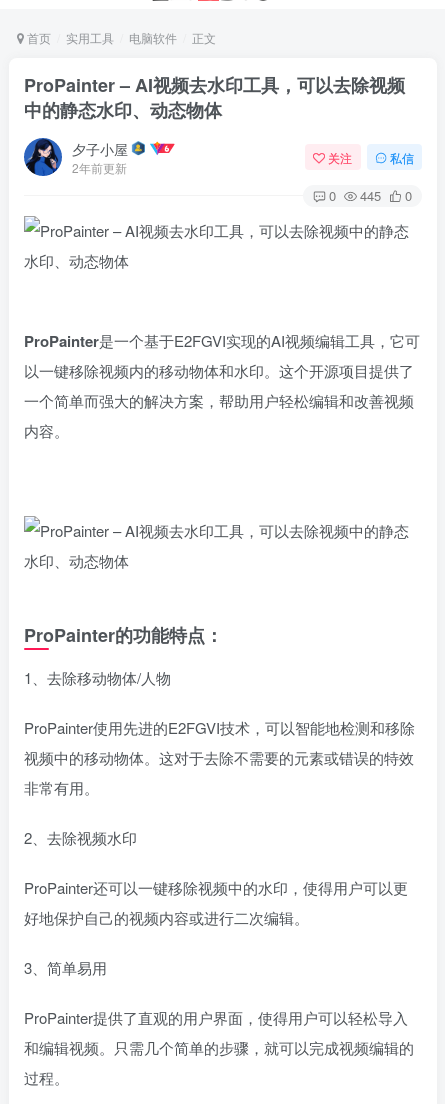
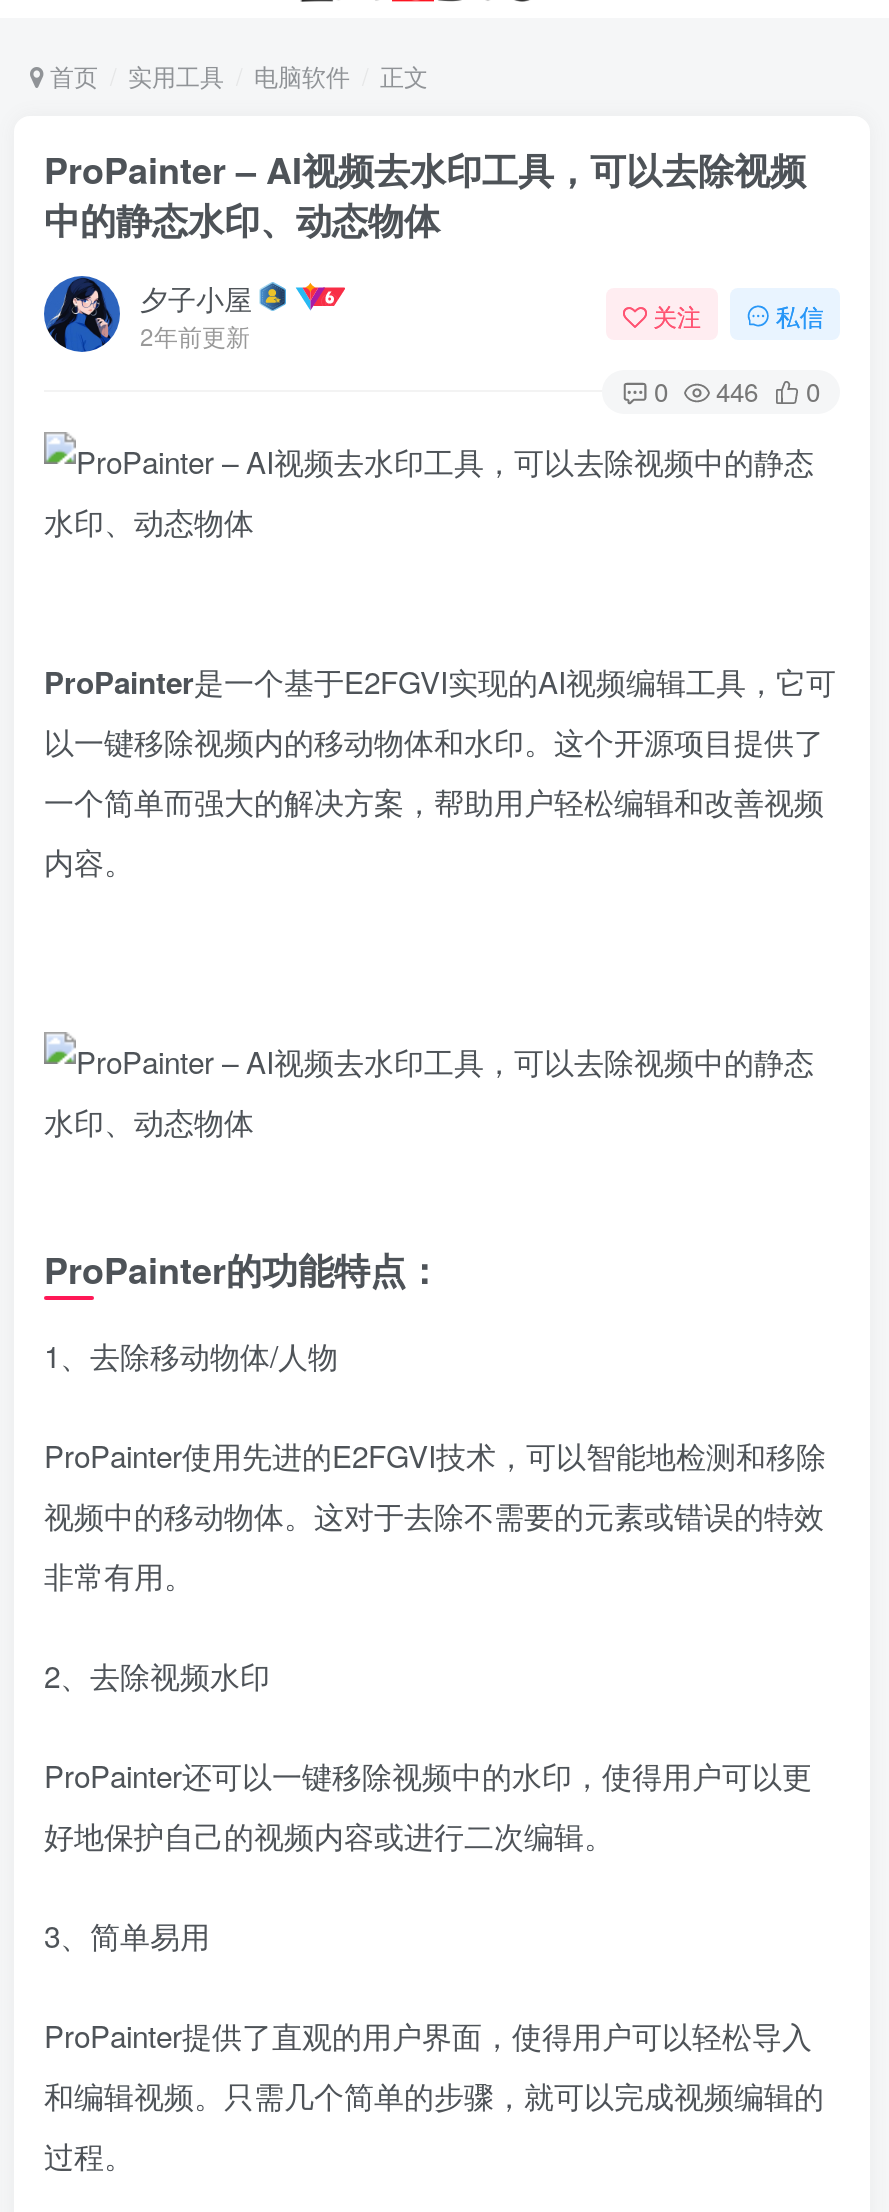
- 0 445 0
+ 0 446 0
